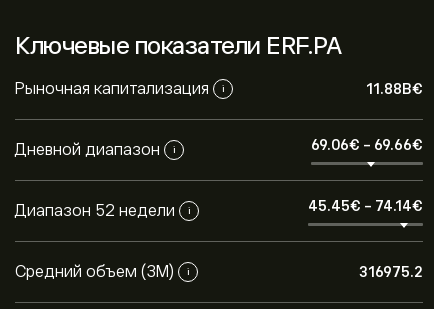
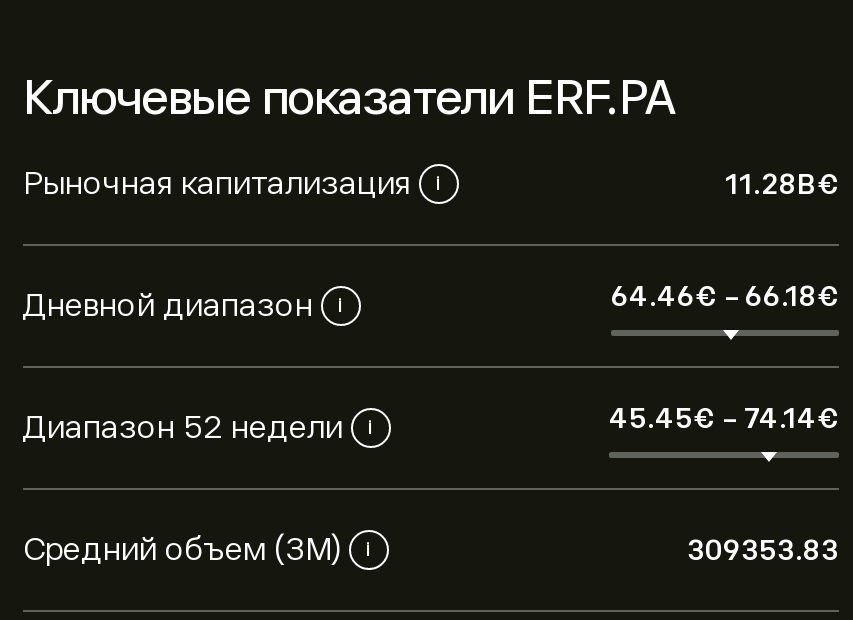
- 11.88B€
+ 11.28B€

- 69.06€- 69.66€
+ 64.46€- 66.18€

- 316975.2
+ 309353.83
